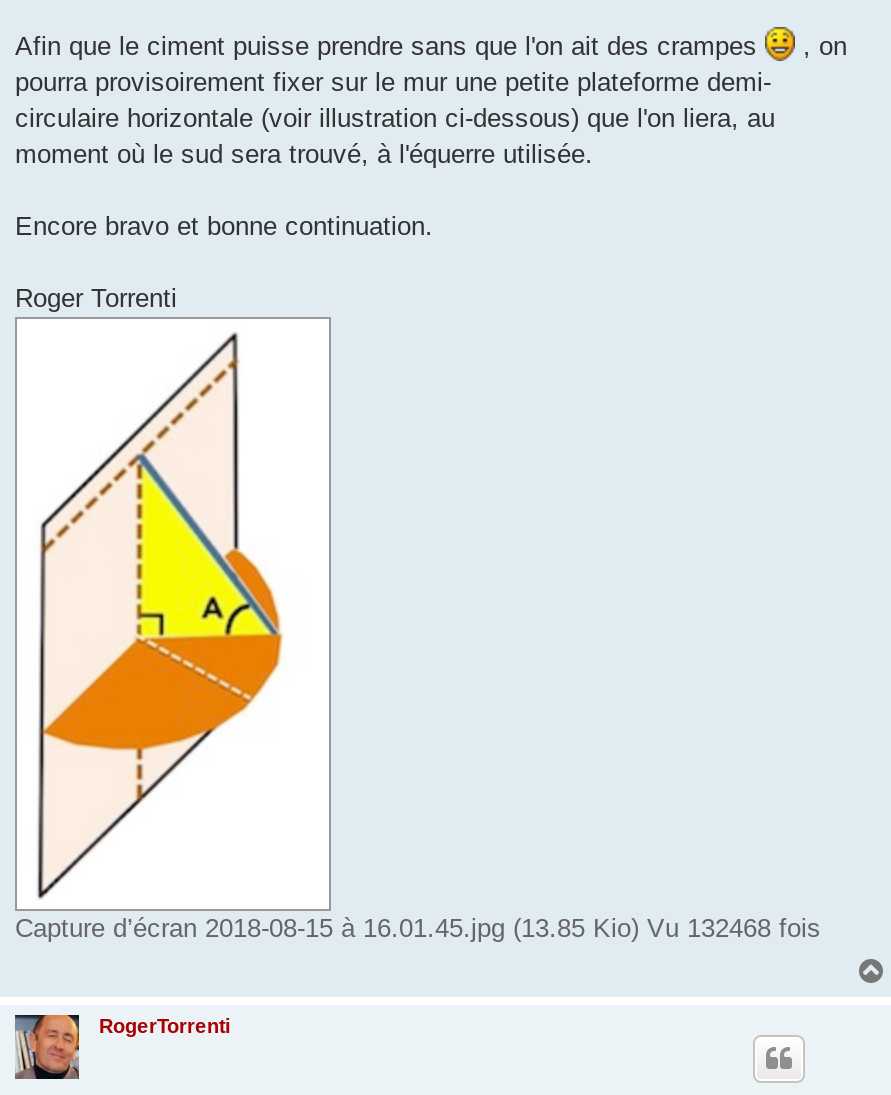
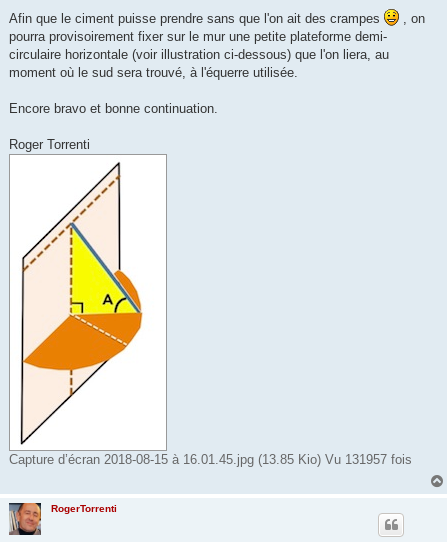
- Capture d’écran 2018-08-15 à 16.01.45.jpg (13.85 Kio) Vu 132468 fois
+ Capture d’écran 2018-08-15 à 16.01.45.jpg (13.85 Kio) Vu 131957 fois
